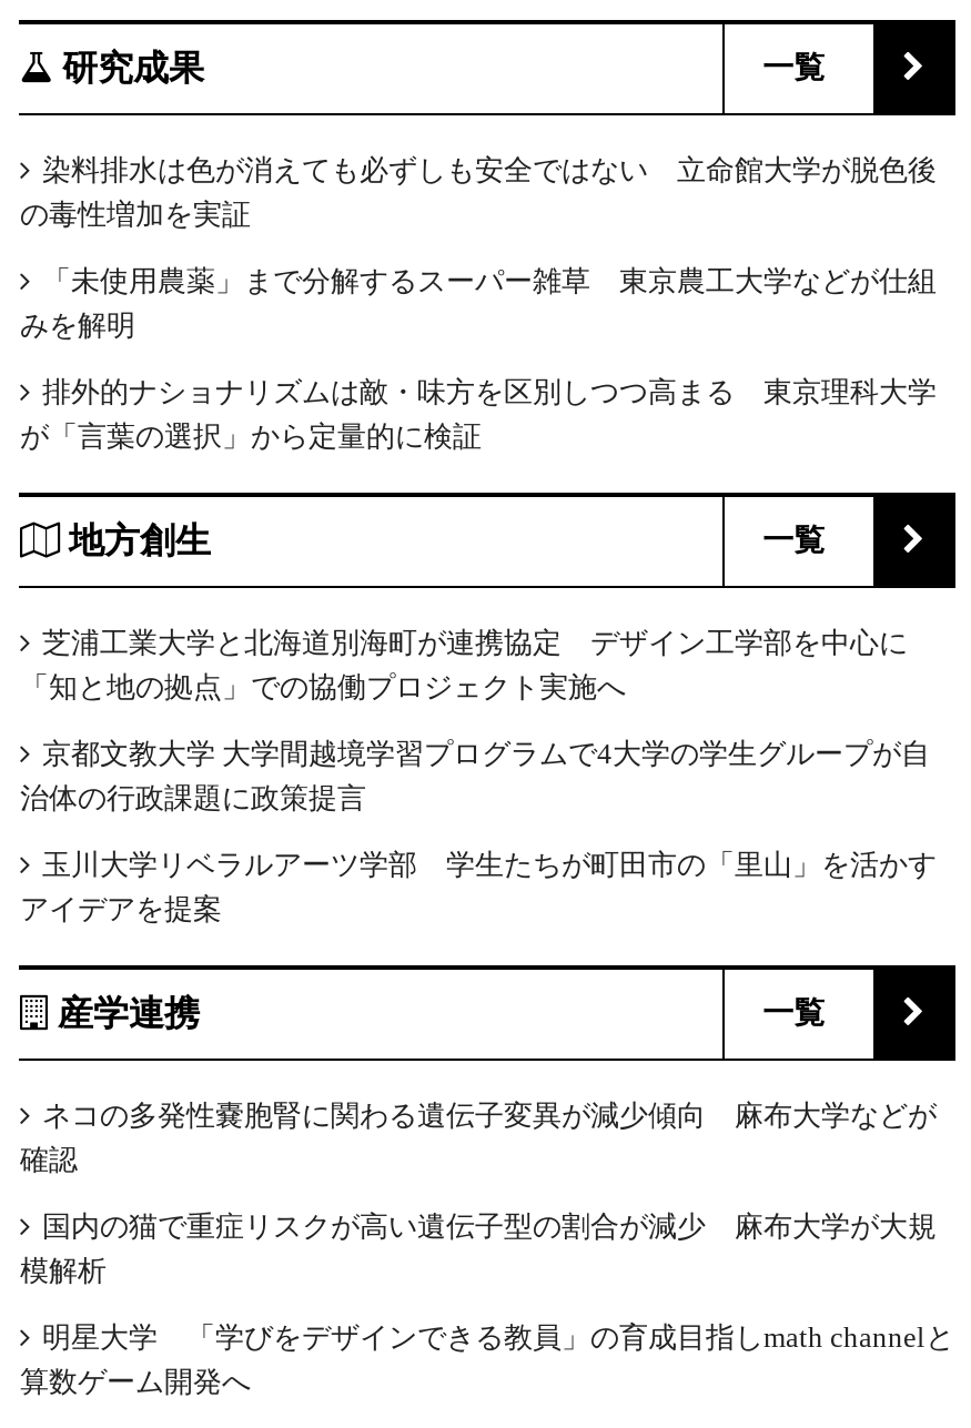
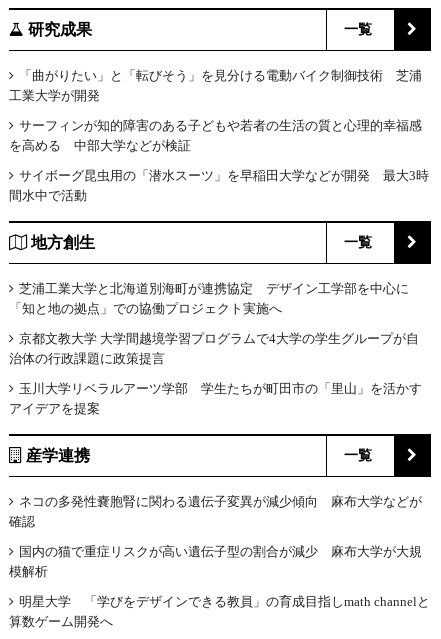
- 染料排水は色が消えても必ずしも安全ではない 立命館大学が脱色後
- の毒性増加を実証
+ 「曲がりたい」と「転びそう」を見分ける電動バイク制御技術 芝浦
+ 工業大学が開発

- 「未使用農薬」まで分解するスーパー雑草 東京農工大学などが仕組
- みを解明
+ サーフィンが知的障害のある子どもや若者の生活の質と心理的幸福感
+ を高める 中部大学などが検証

- 排外的ナショナリズムは敵・味方を区別しつつ高まる 東京理科大学
- が「言葉の選択」から定量的に検証
+ サイボーグ昆虫用の「潜水スーツ」を早稲田大学などが開発 最大3時
+ 間水中で活動
